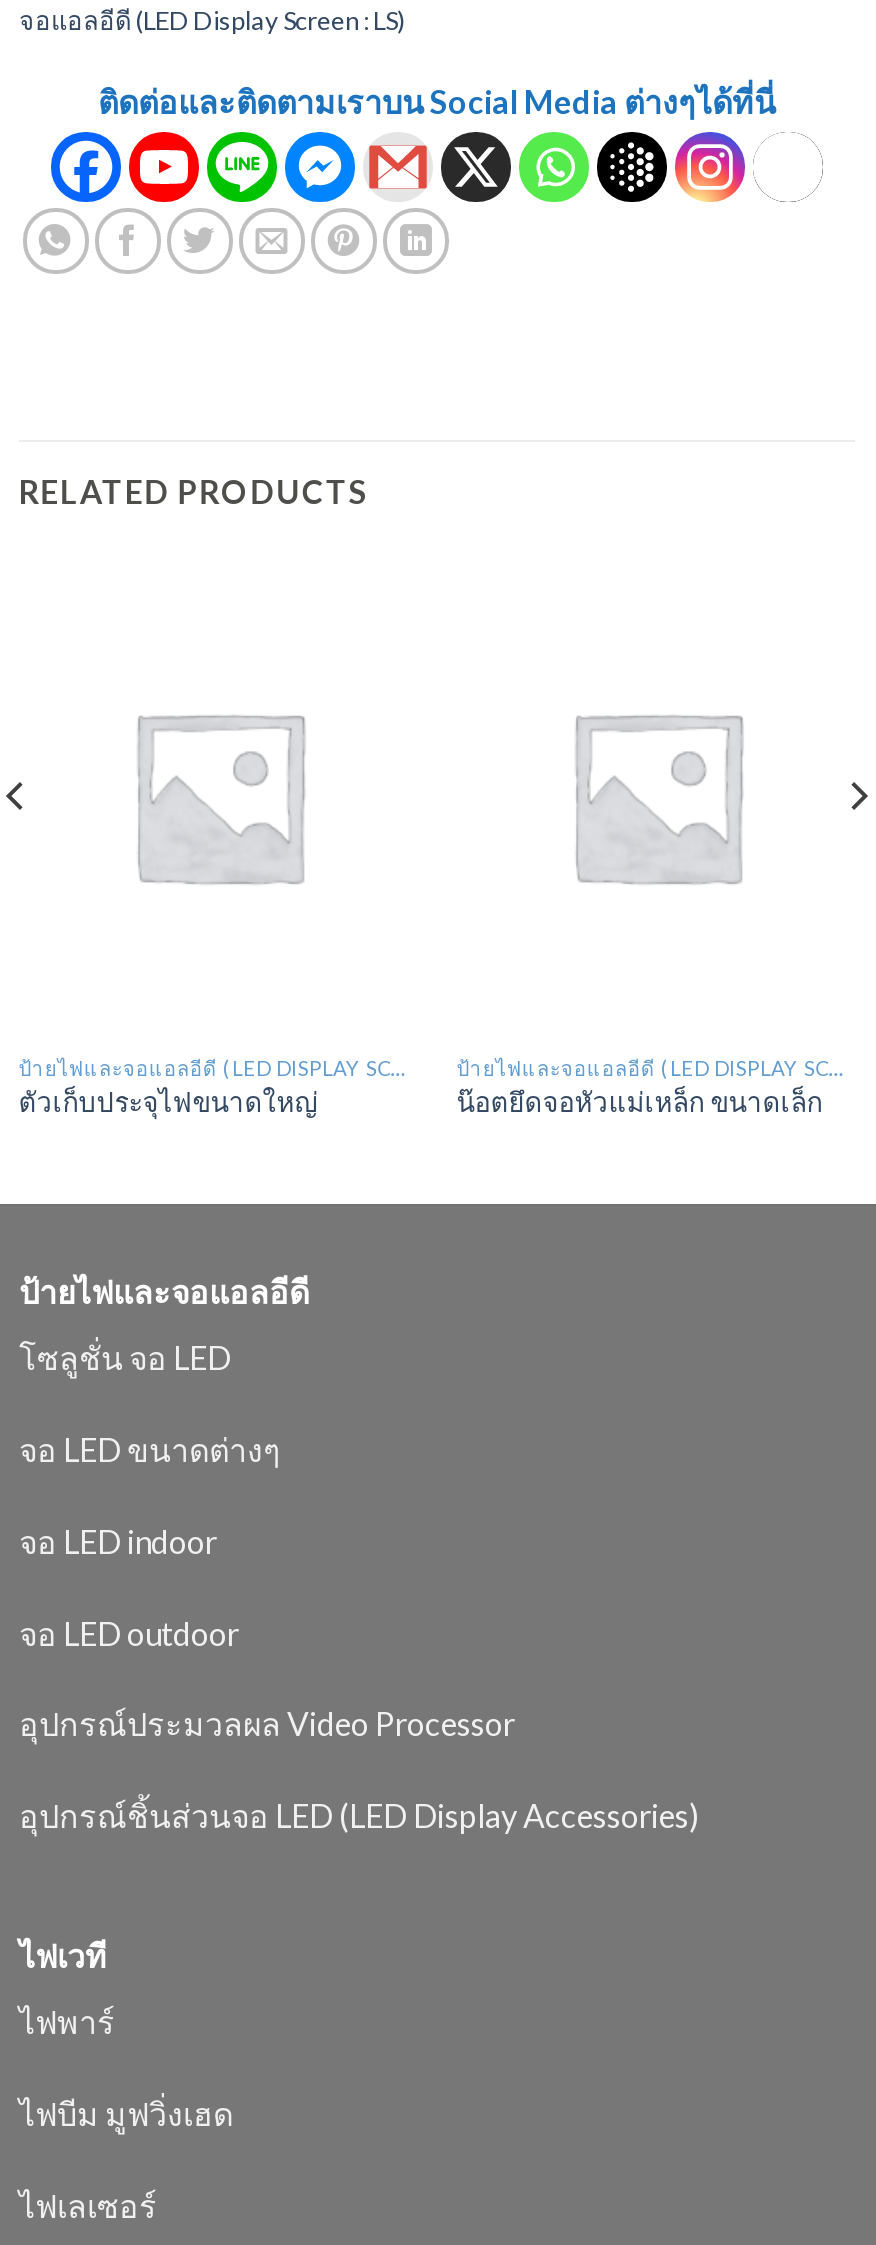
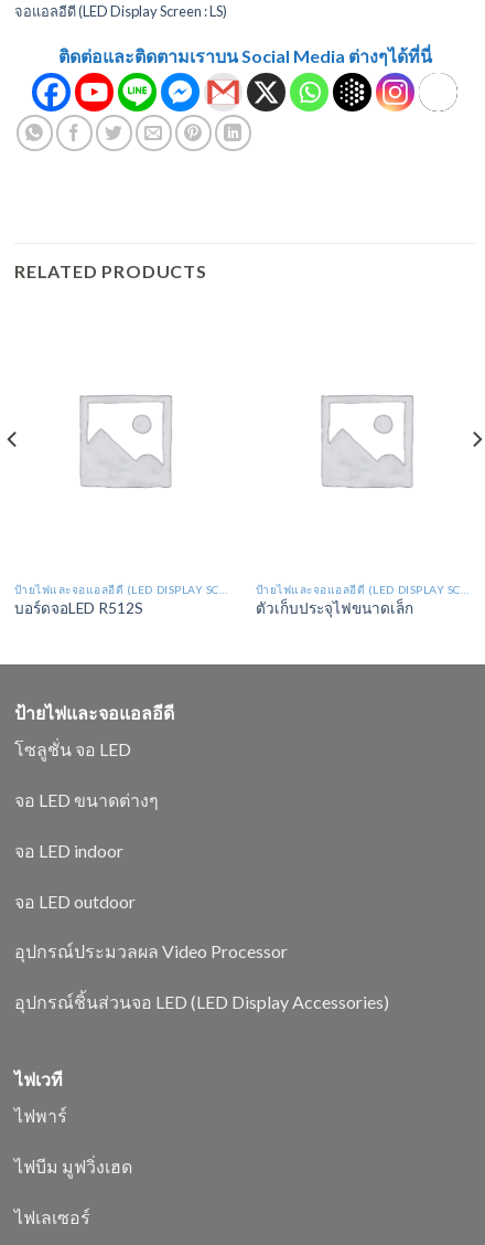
- ตัวเก็บประจุไฟขนาดใหญ่
+ บอร์ดจอLED R512S

- น๊อตยึดจอหัวแม่เหล็ก ขนาดเล็ก
+ ตัวเก็บประจุไฟขนาดเล็ก
